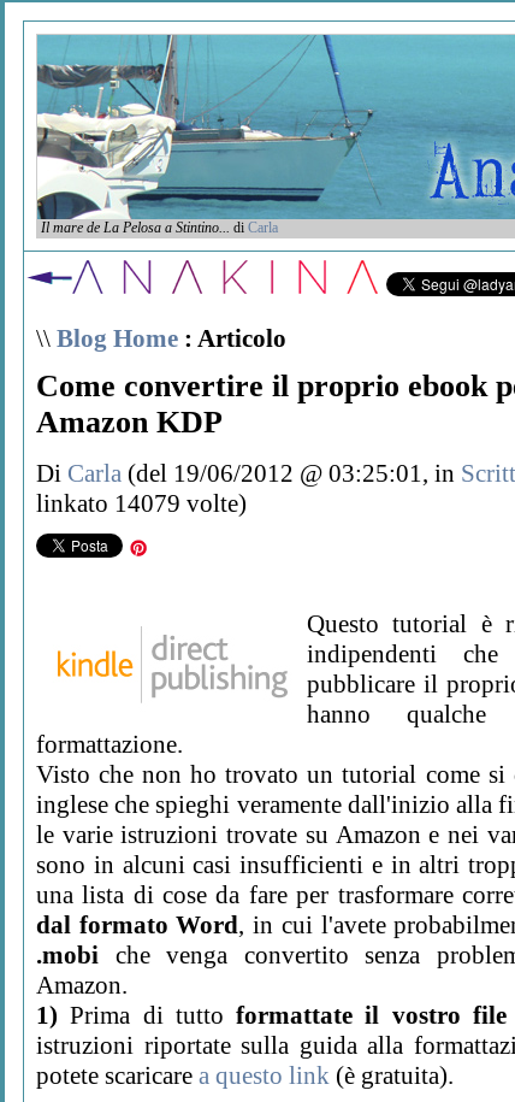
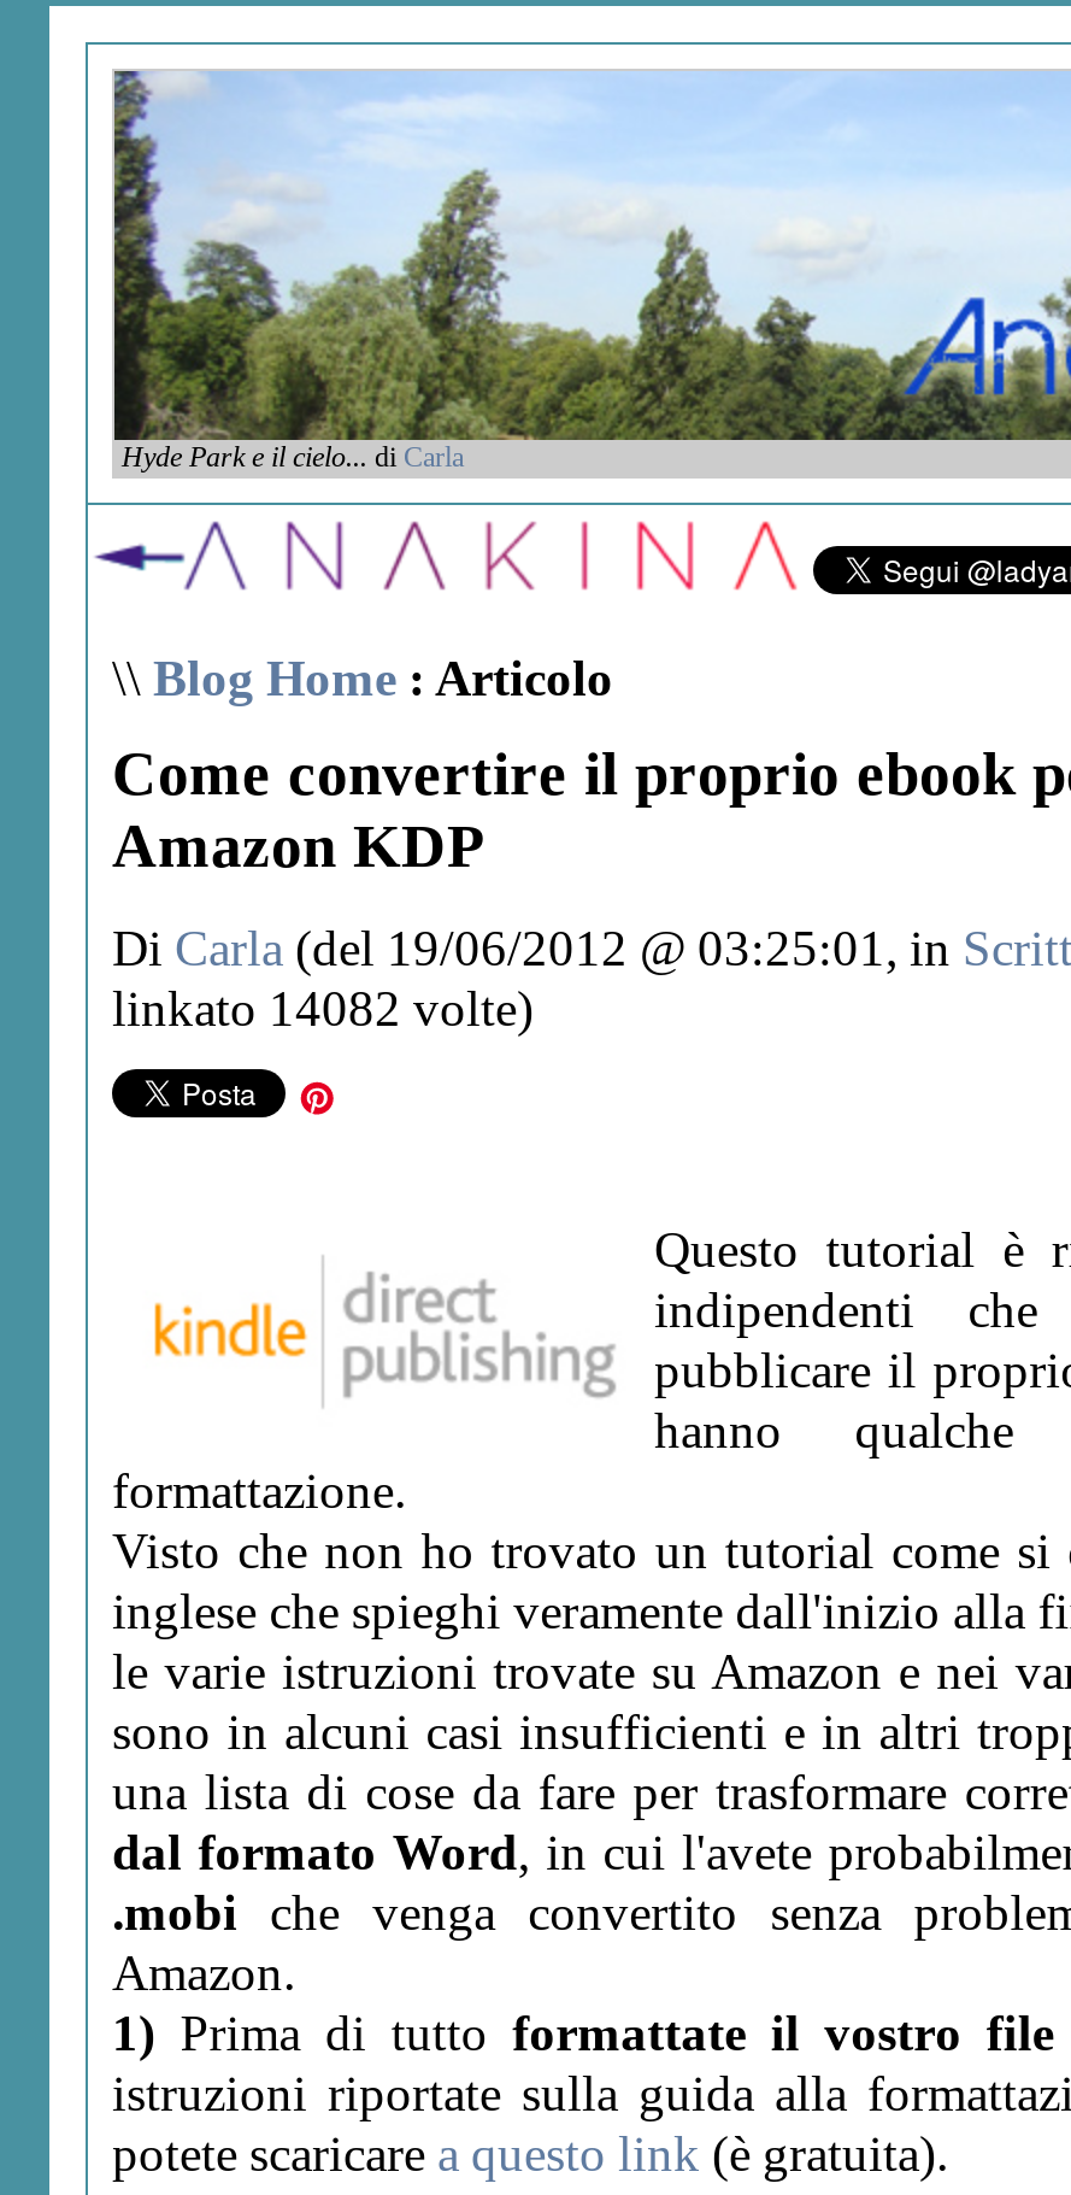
- [image]
- Il mare de La Pelosa a Stintino...diCarla
+ [image]
+ Hyde Park e il cielo...diCarla

- linkato 14079 volte)
+ linkato 14082 volte)
